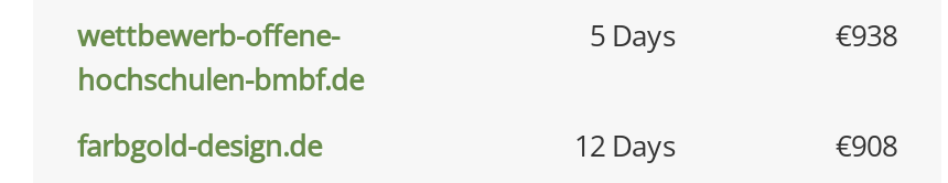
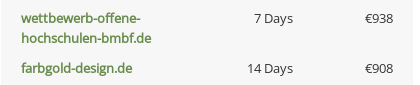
- 5 Days
+ 7 Days

- 12 Days
+ 14 Days
